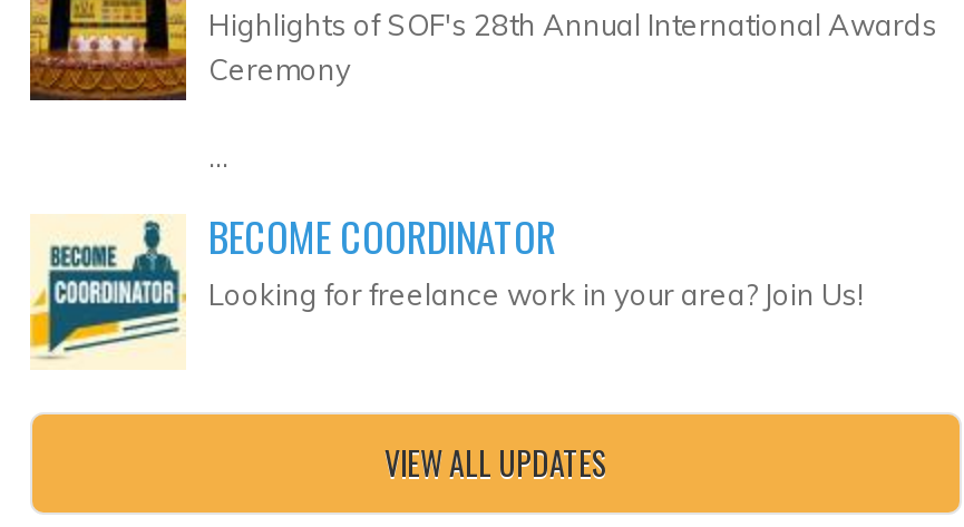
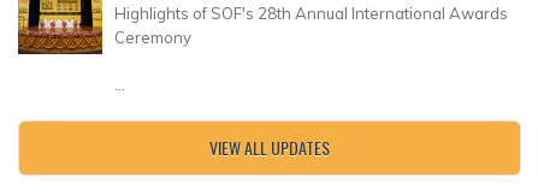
- [image]
- BECOME COORDINATOR
- Looking for freelance work in your area? Join Us!
